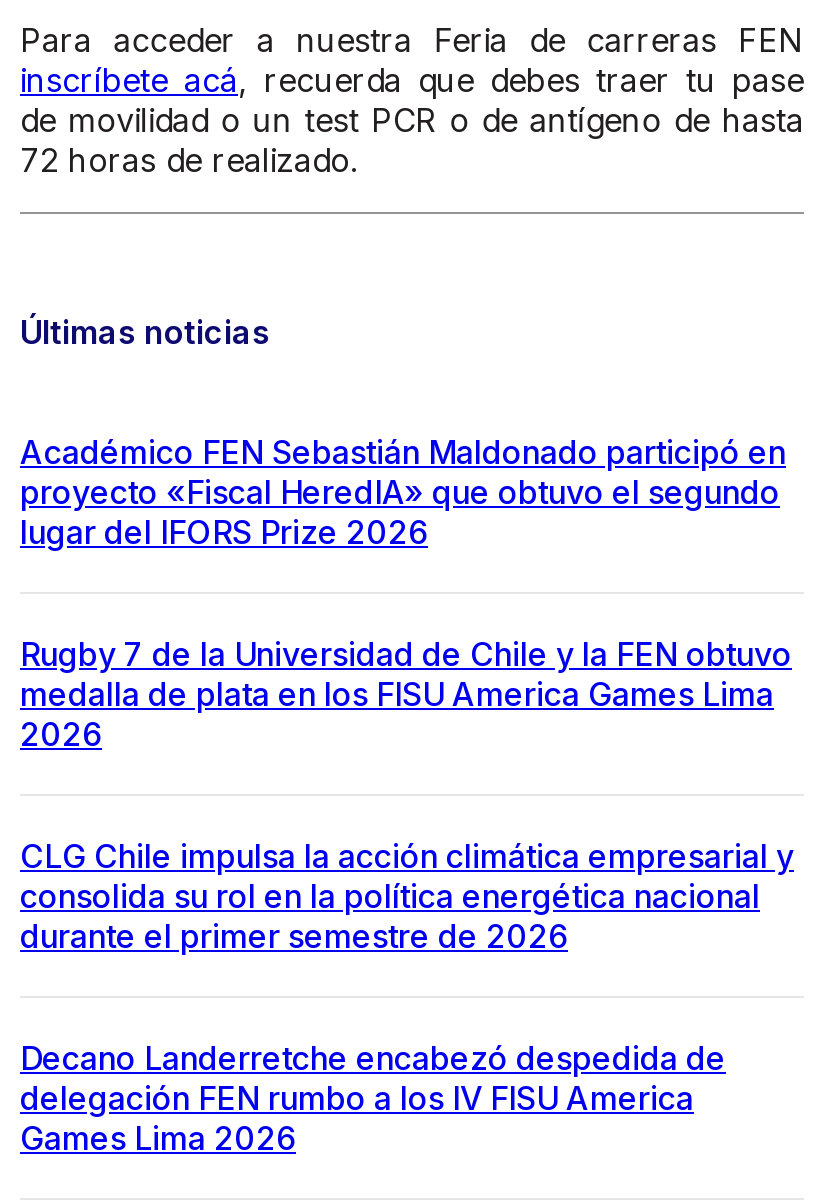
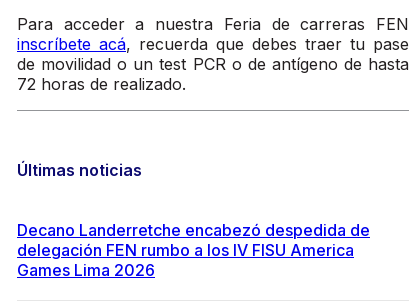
- Académico FEN Sebastián Maldonado participó en
- proyecto «Fiscal HeredIA» que obtuvo el segundo
- lugar del IFORS Prize 2026
- Rugby 7 de la Universidad de Chile y la FEN obtuvo
- medalla de plata en los FISU America Games Lima
- 2026
- CLG Chile impulsa la acción climática empresarial y
- consolida su rol en la política energética nacional
- durante el primer semestre de 2026
